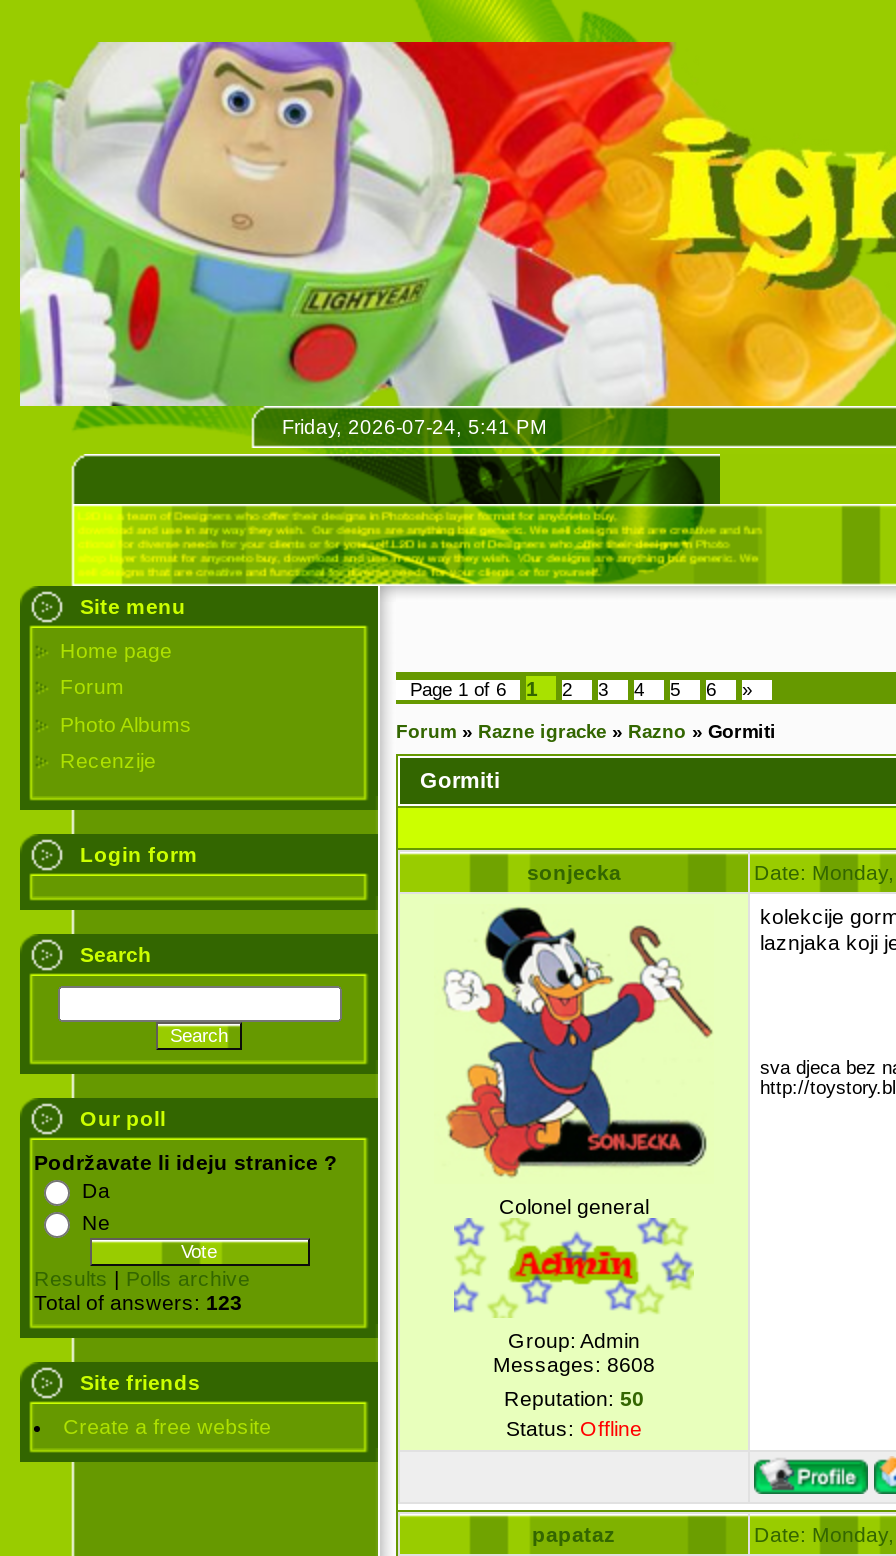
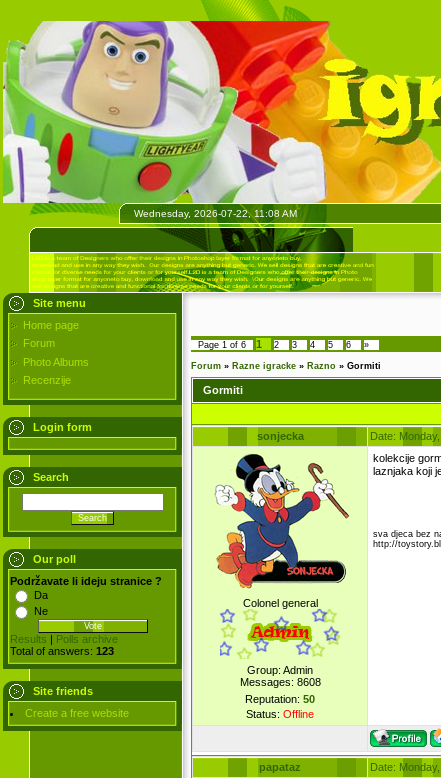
- Friday, 2026-07-24, 5:41 PM
+ Wednesday, 2026-07-22, 11:08 AM
